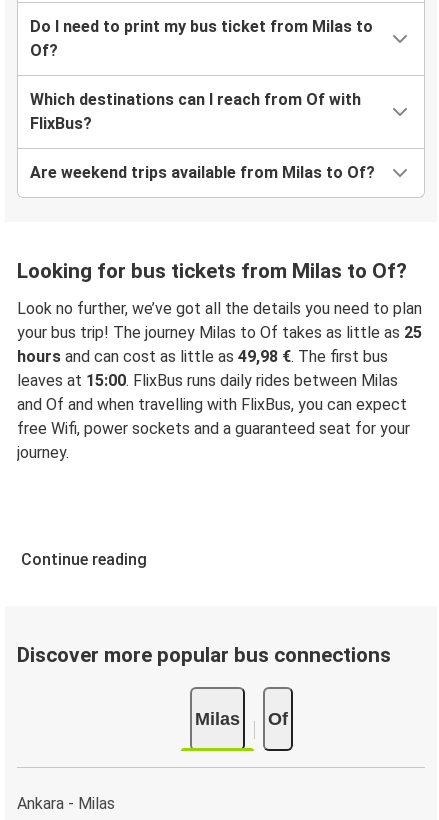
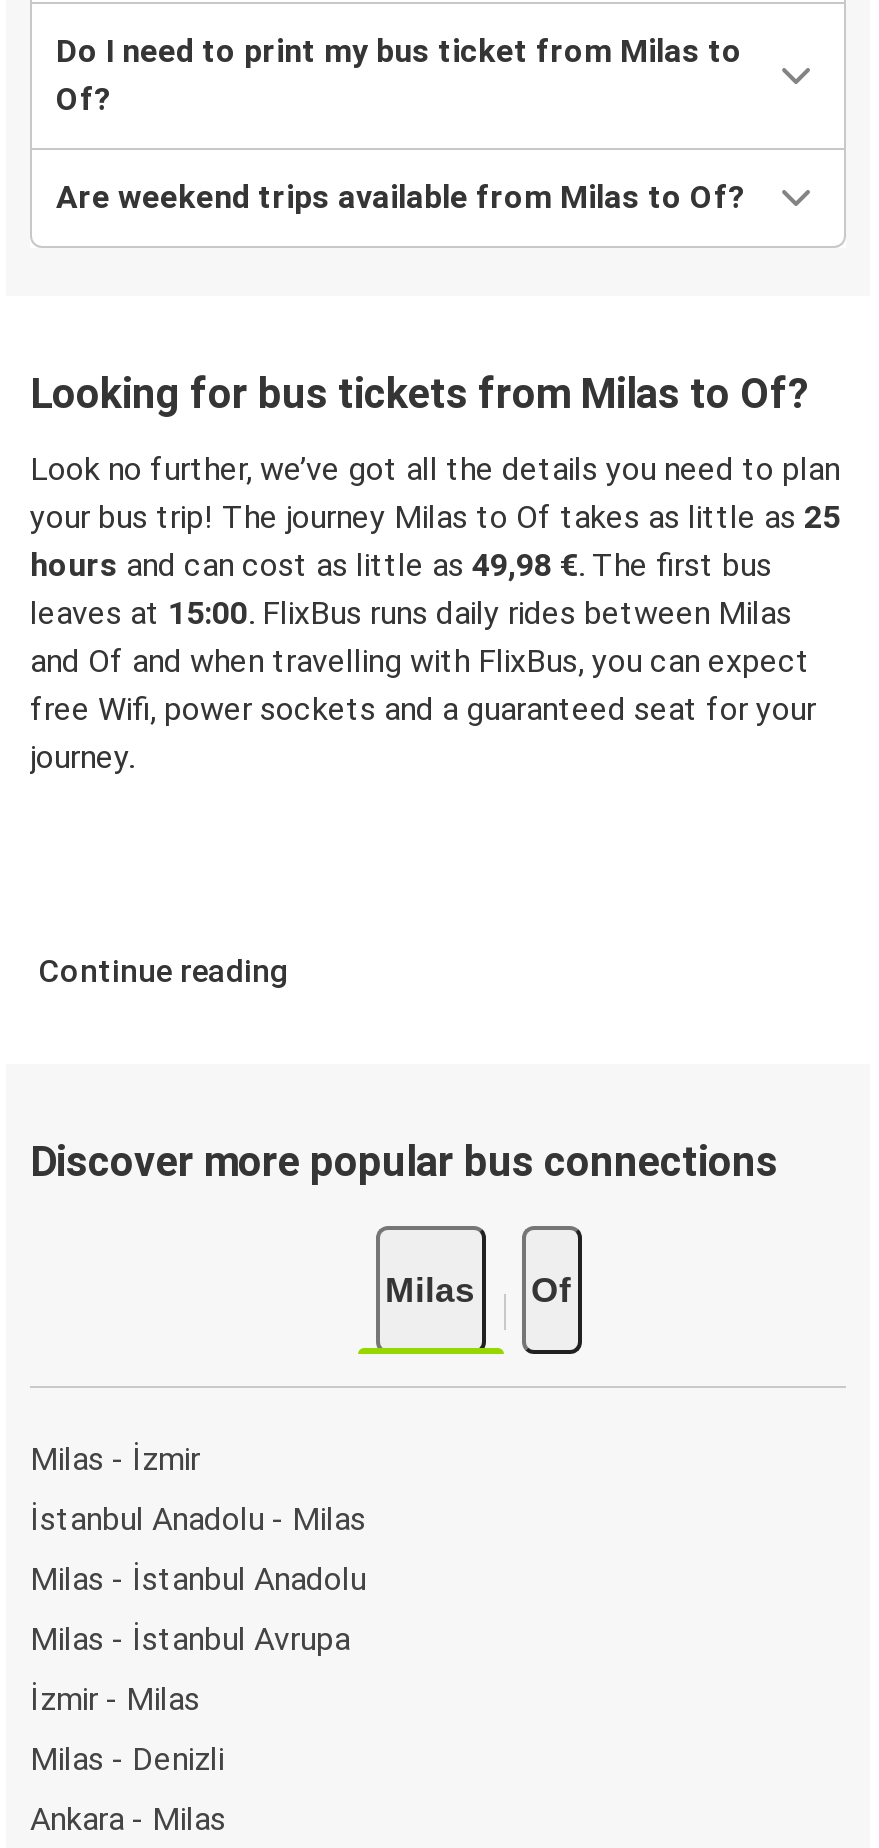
- Which destinations can I reach from Of with
- FlixBus?

moved up: Are weekend trips available from Milas to Of? | Looking for bus tickets from Milas to Of? | Look no further, we’ve got all the details you need to plan | ... | Milas | Of

+ Milas - İzmir
+ İstanbul Anadolu - Milas
+ Milas - İstanbul Anadolu
+ Milas - İstanbul Avrupa
+ İzmir - Milas
+ Milas - Denizli
